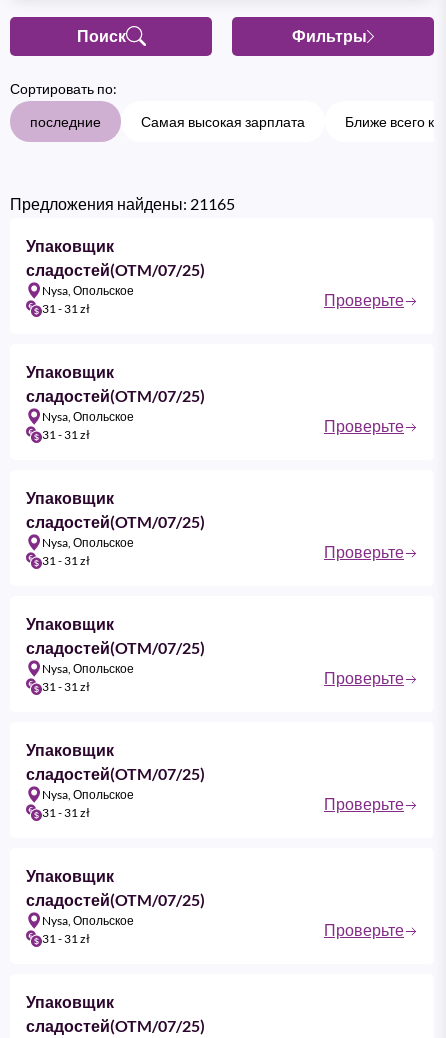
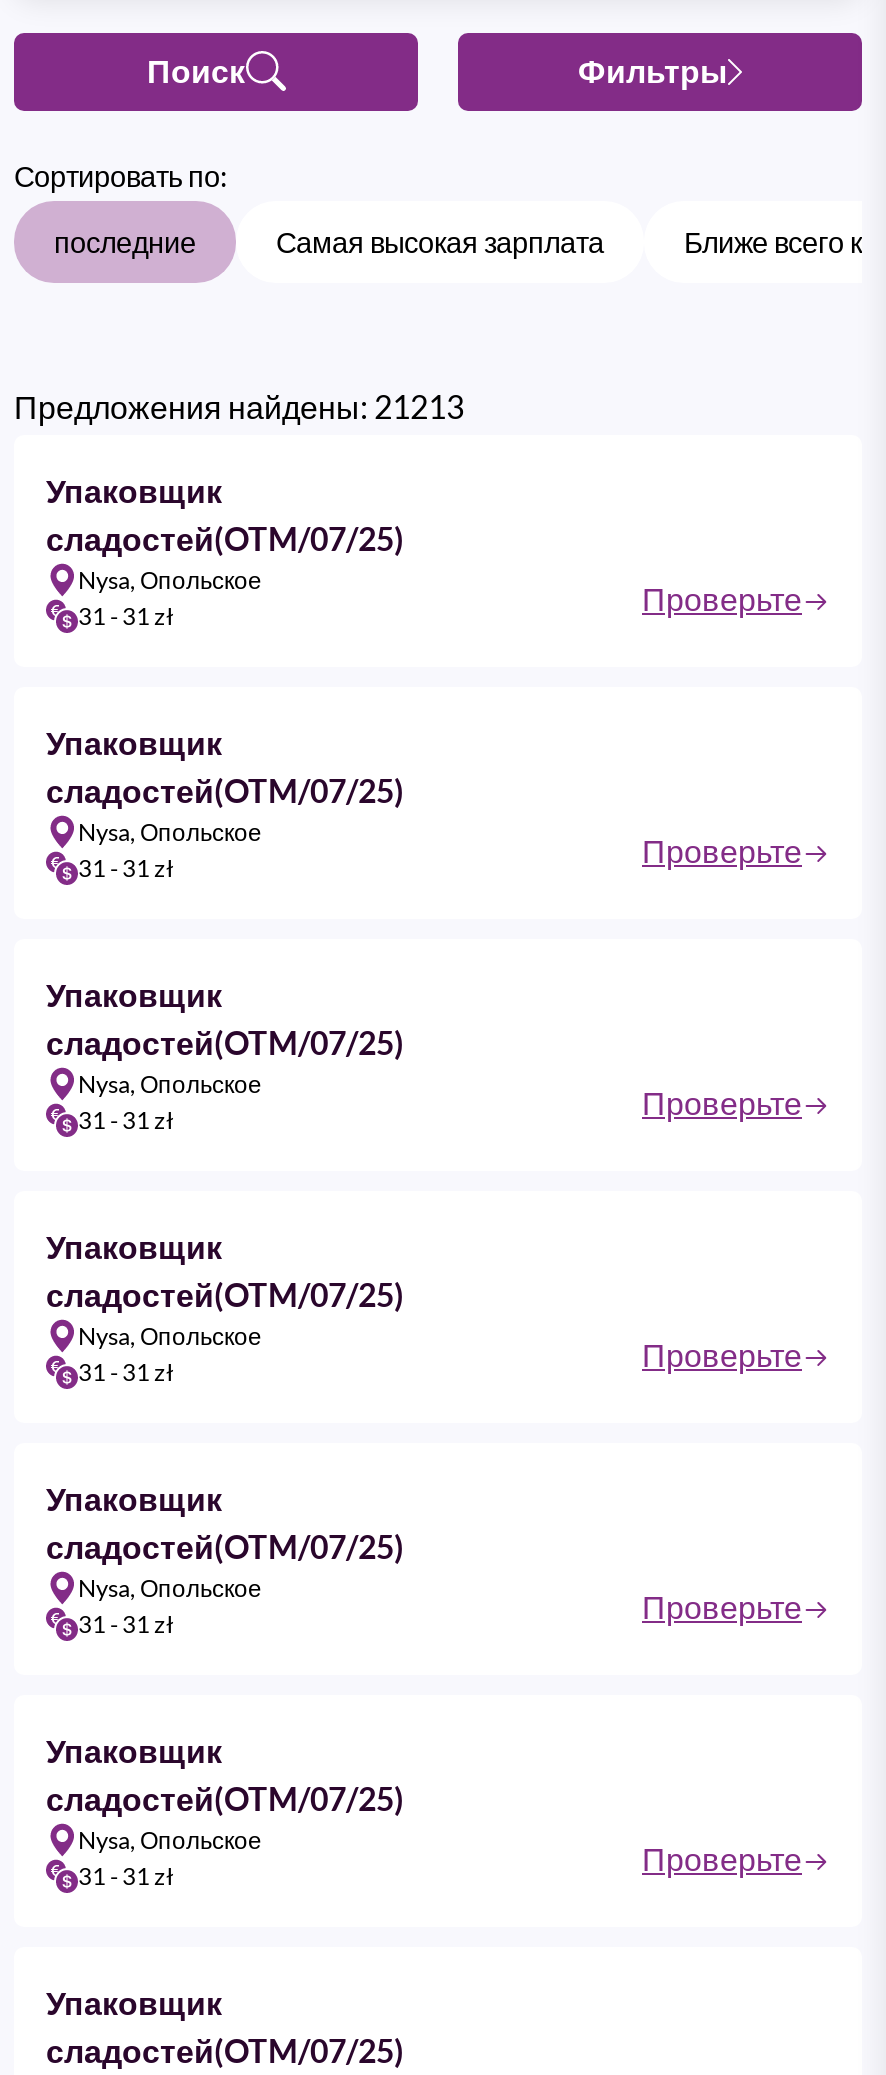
- Предложения найдены: 21165
+ Предложения найдены: 21213
